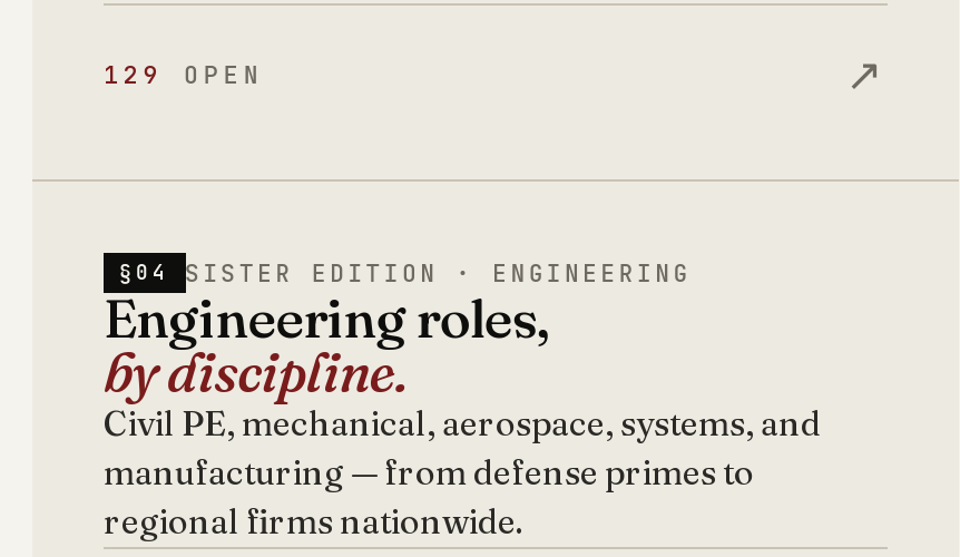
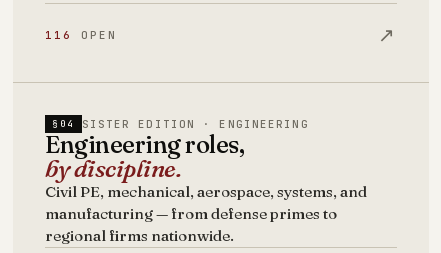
- 129 OPEN
+ 116 OPEN
